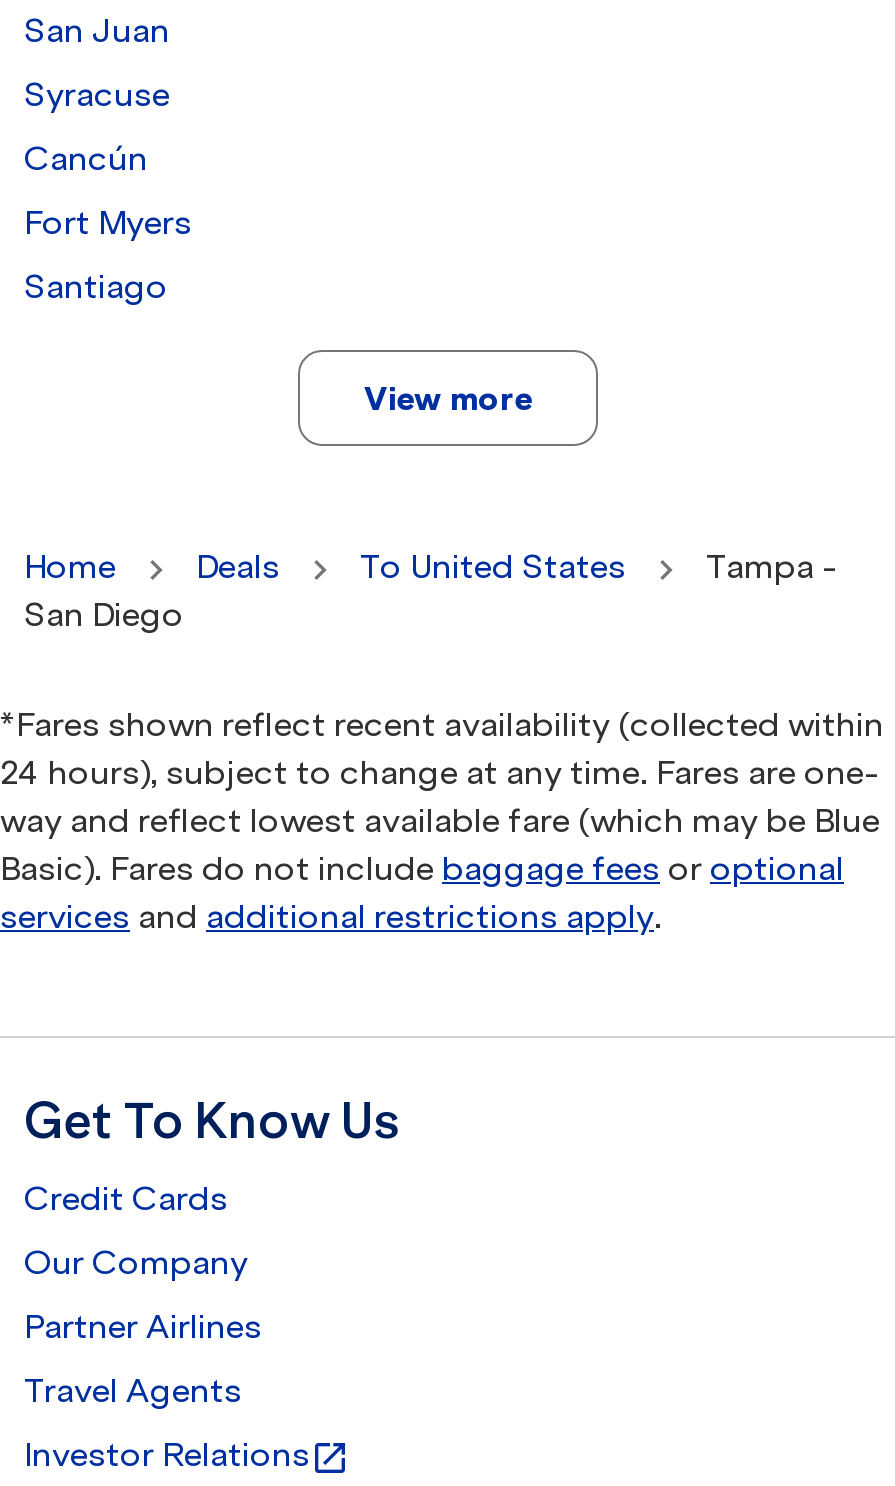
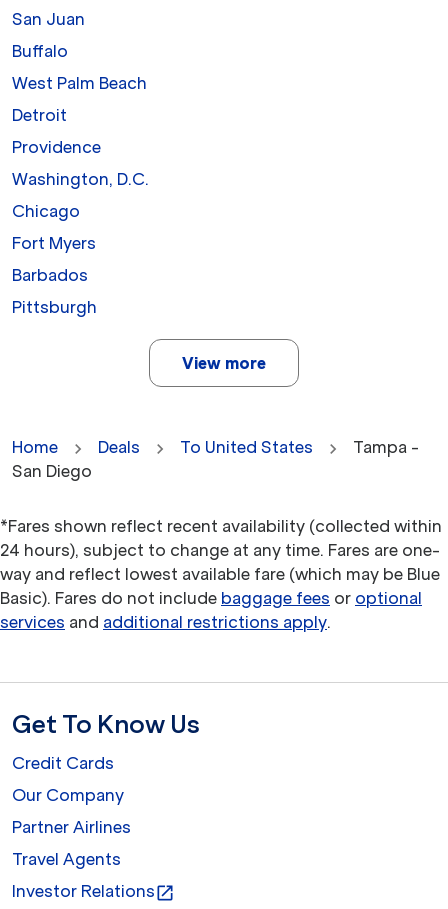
- Syracuse
- Cancún
+ Buffalo
+ West Palm Beach
+ Detroit
+ Providence
+ Washington, D.C.
+ Chicago

- Santiago
+ Barbados
+ Pittsburgh
